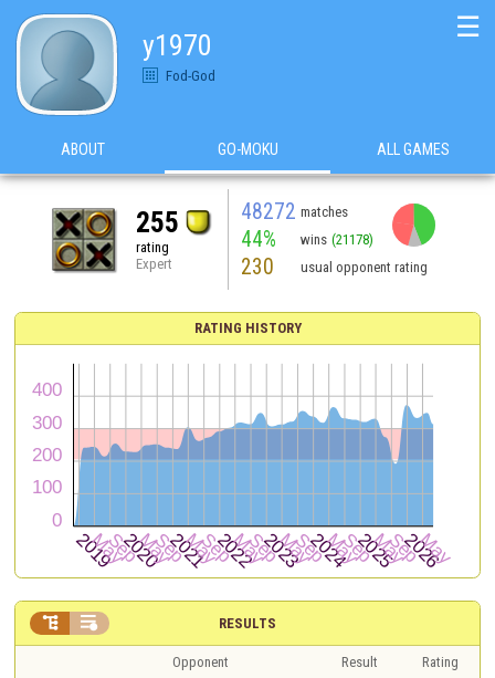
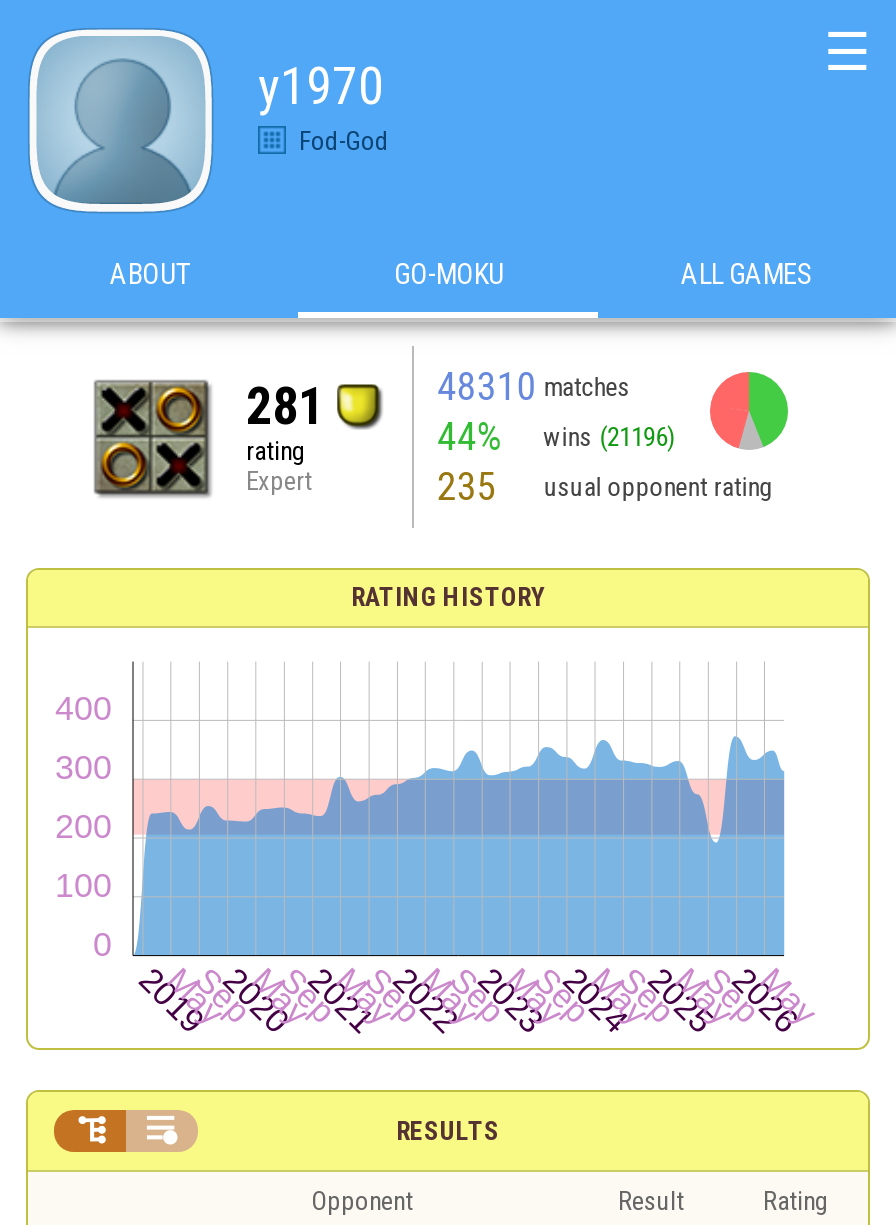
- 48272 matches
+ 48310 matches

- 255
+ 281

- 44% wins (21178)
+ 44% wins (21196)

- 230 usual opponent rating
+ 235 usual opponent rating
